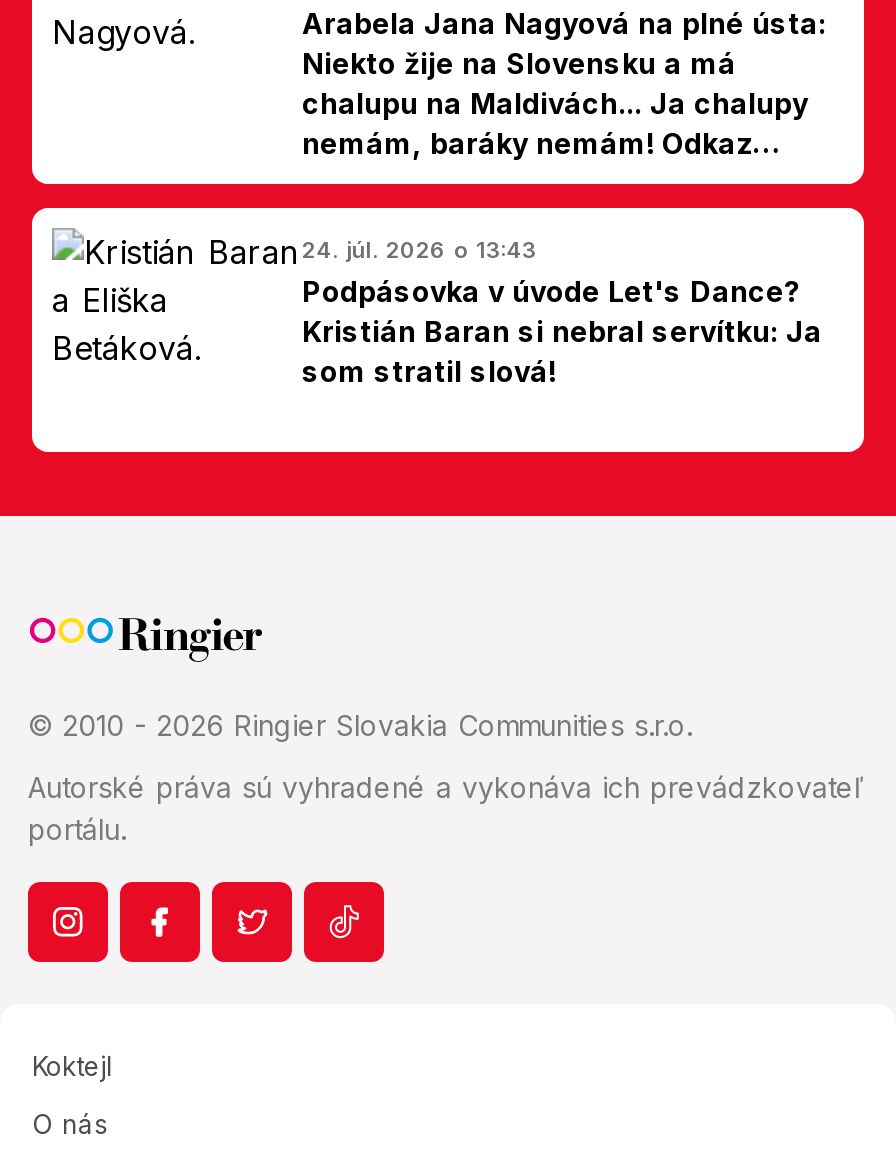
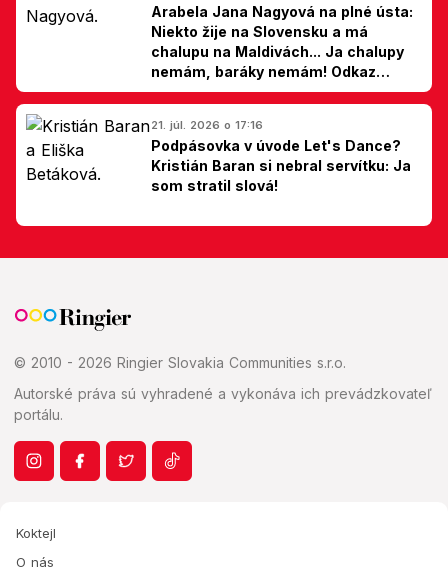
- 24. júl. 2026 o 13:43
+ 21. júl. 2026 o 17:16
